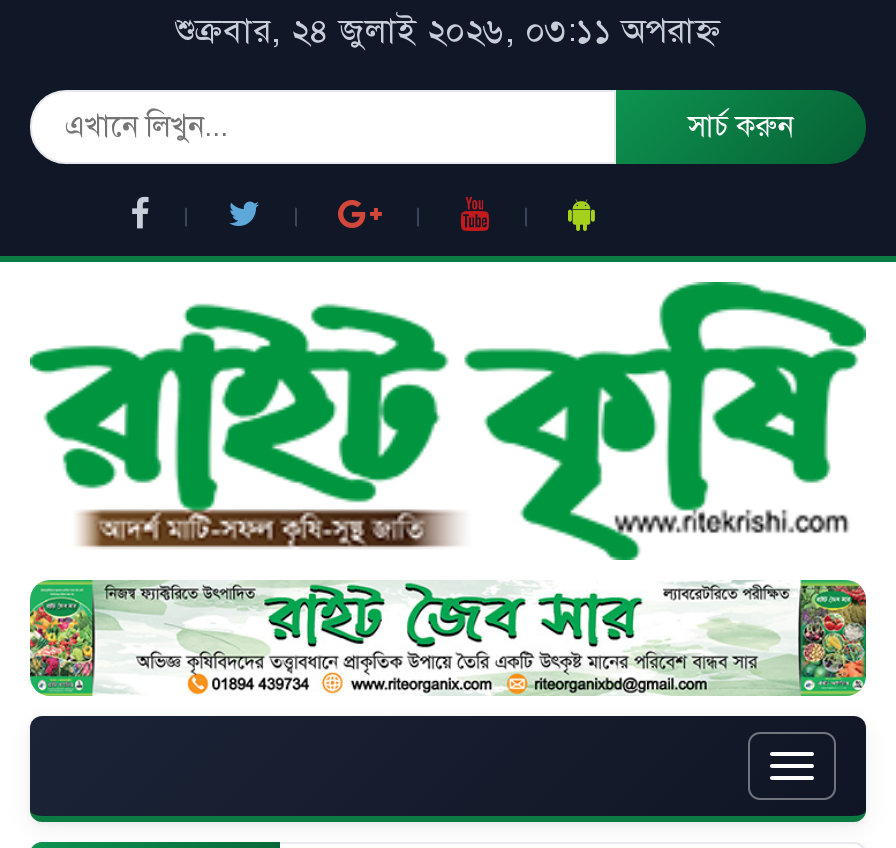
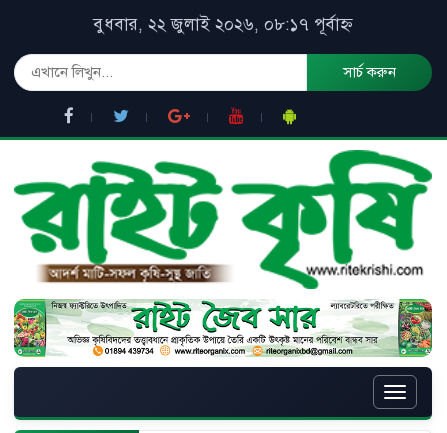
- শুক্রবার, ২৪ জুলাই ২০২৬, ০৩:১১ অপরাহ্ন
+ বুধবার, ২২ জুলাই ২০২৬, ০৮:১৭ পূর্বাহ্ন
